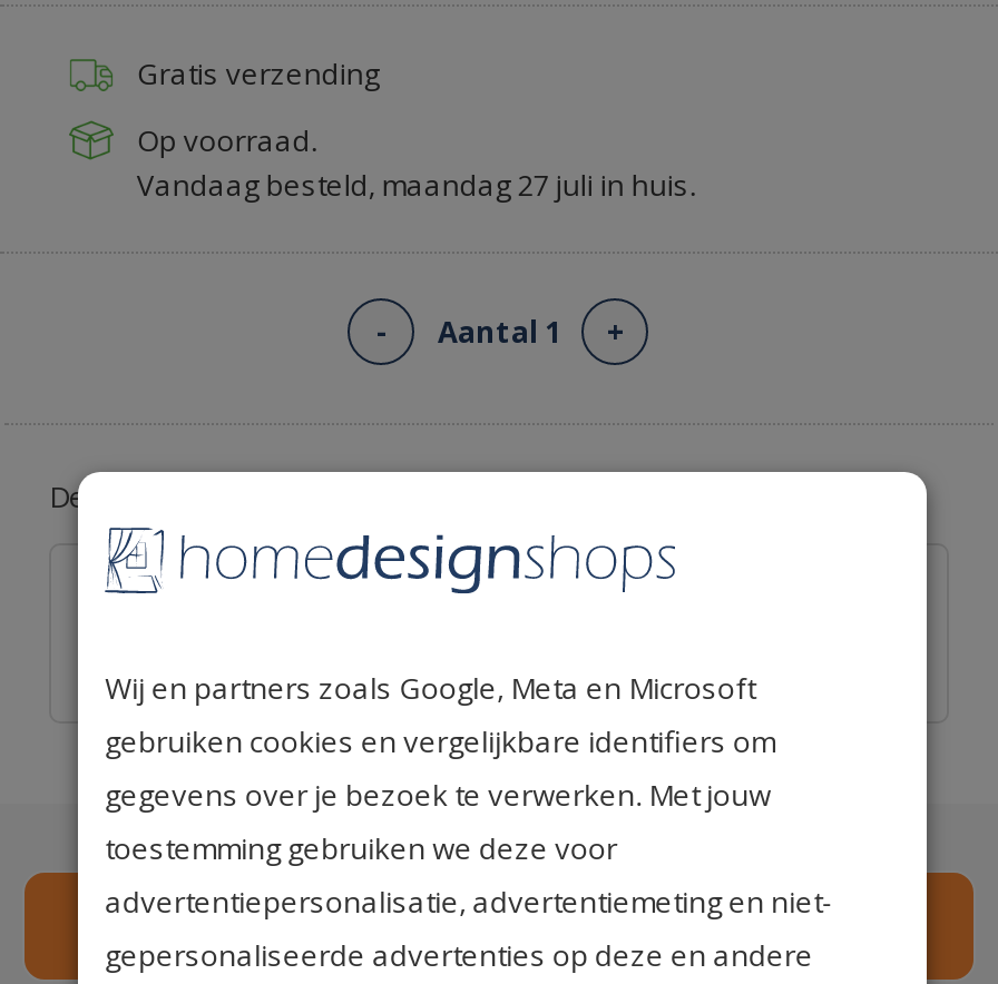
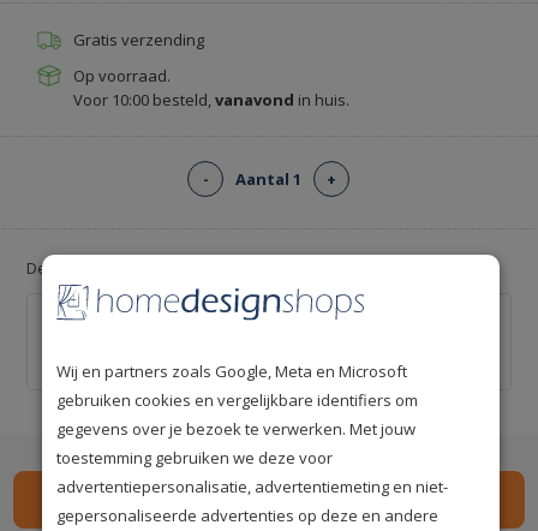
- Vandaag besteld, maandag 27 juli in huis.
+ Voor 10:00 besteld, vanavond in huis.
